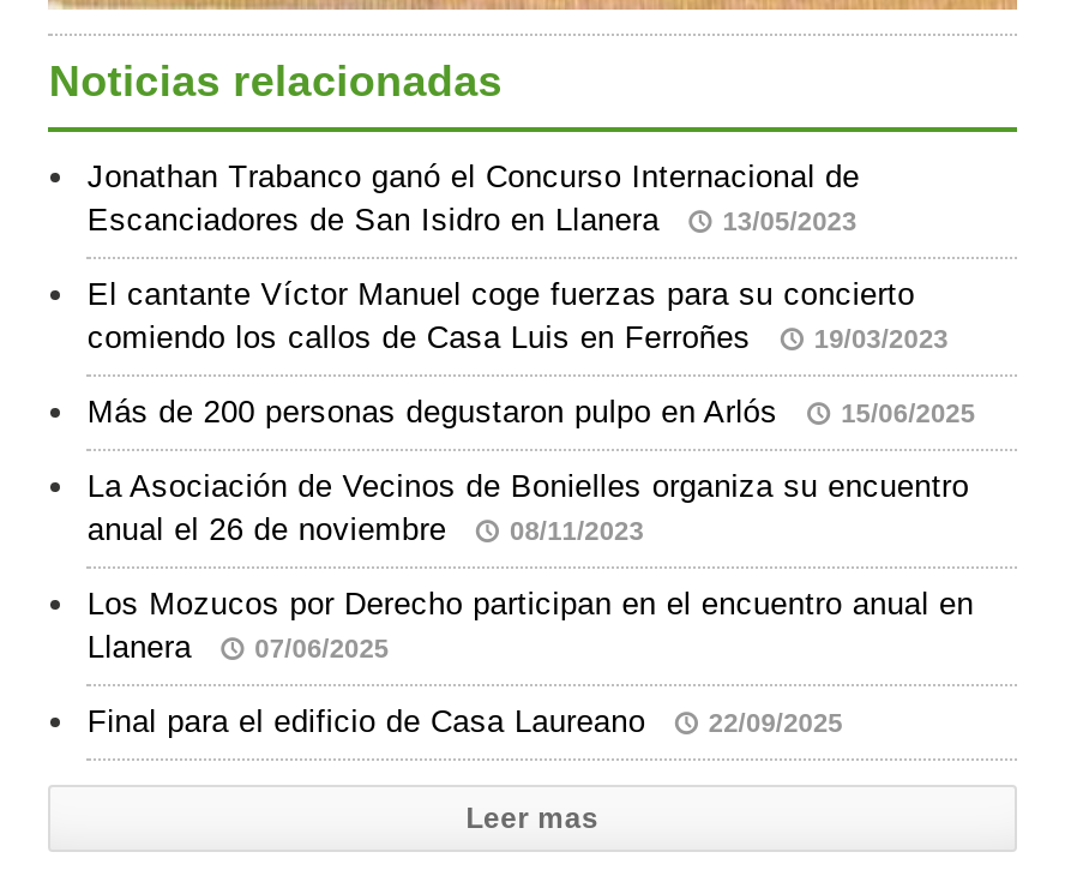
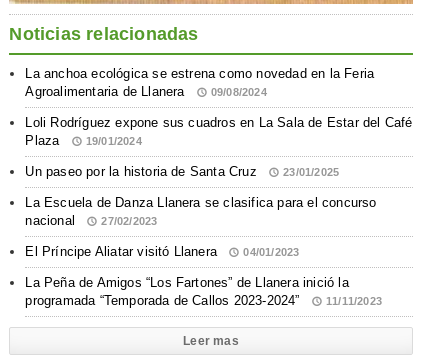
- Jonathan Trabanco ganó el Concurso Internacional de
- Escanciadores de San Isidro en Llanera
- 13/05/2023
+ La anchoa ecológica se estrena como novedad en la Feria
+ Agroalimentaria de Llanera
+ 09/08/2024

- El cantante Víctor Manuel coge fuerzas para su concierto
- comiendo los callos de Casa Luis en Ferroñes
- 19/03/2023
+ Loli Rodríguez expone sus cuadros en La Sala de Estar del Café
+ Plaza
+ 19/01/2024

- Más de 200 personas degustaron pulpo en Arlós
- 15/06/2025
+ Un paseo por la historia de Santa Cruz
+ 23/01/2025

- La Asociación de Vecinos de Bonielles organiza su encuentro
- anual el 26 de noviembre
- 08/11/2023
+ La Escuela de Danza Llanera se clasifica para el concurso
+ nacional
+ 27/02/2023

- Los Mozucos por Derecho participan en el encuentro anual en
- Llanera
- 07/06/2025
+ El Príncipe Aliatar visitó Llanera
+ 04/01/2023

- Final para el edificio de Casa Laureano
- 22/09/2025
+ La Peña de Amigos “Los Fartones” de Llanera inició la
+ programada “Temporada de Callos 2023-2024”
+ 11/11/2023
